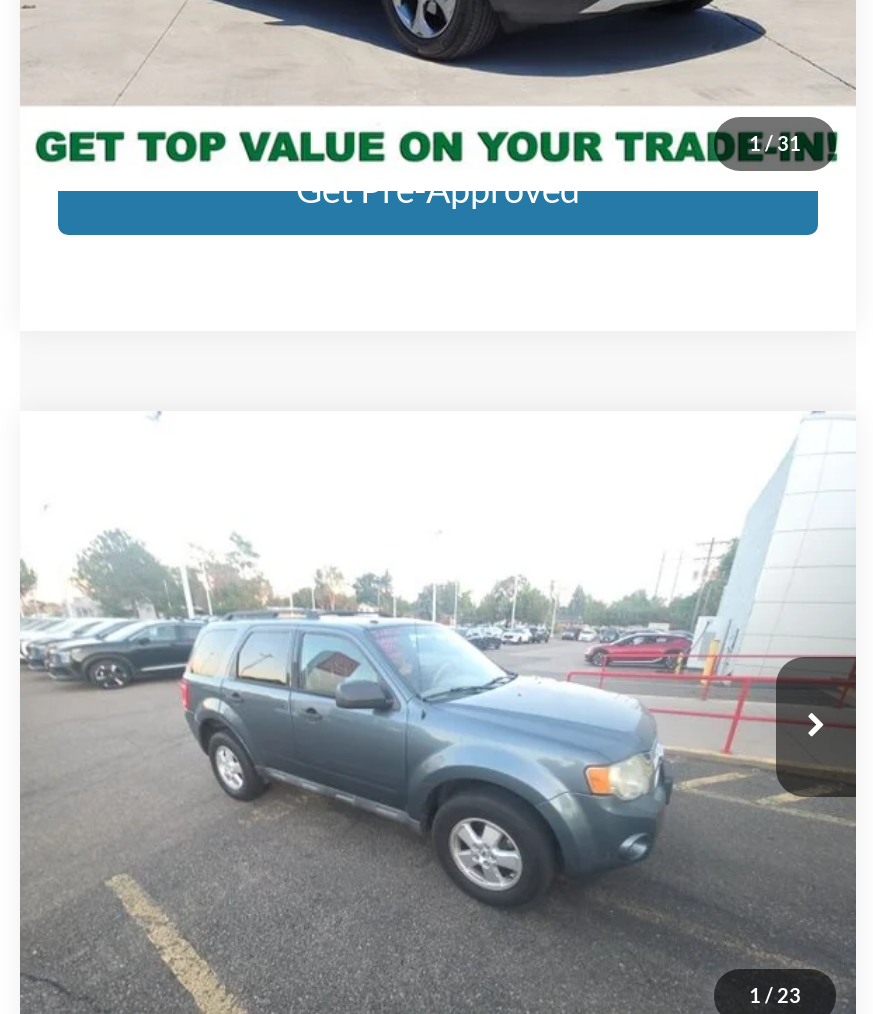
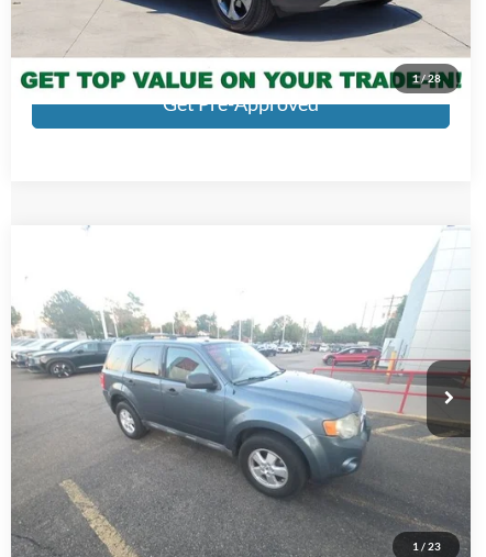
- 1 / 31
+ 1 / 28
